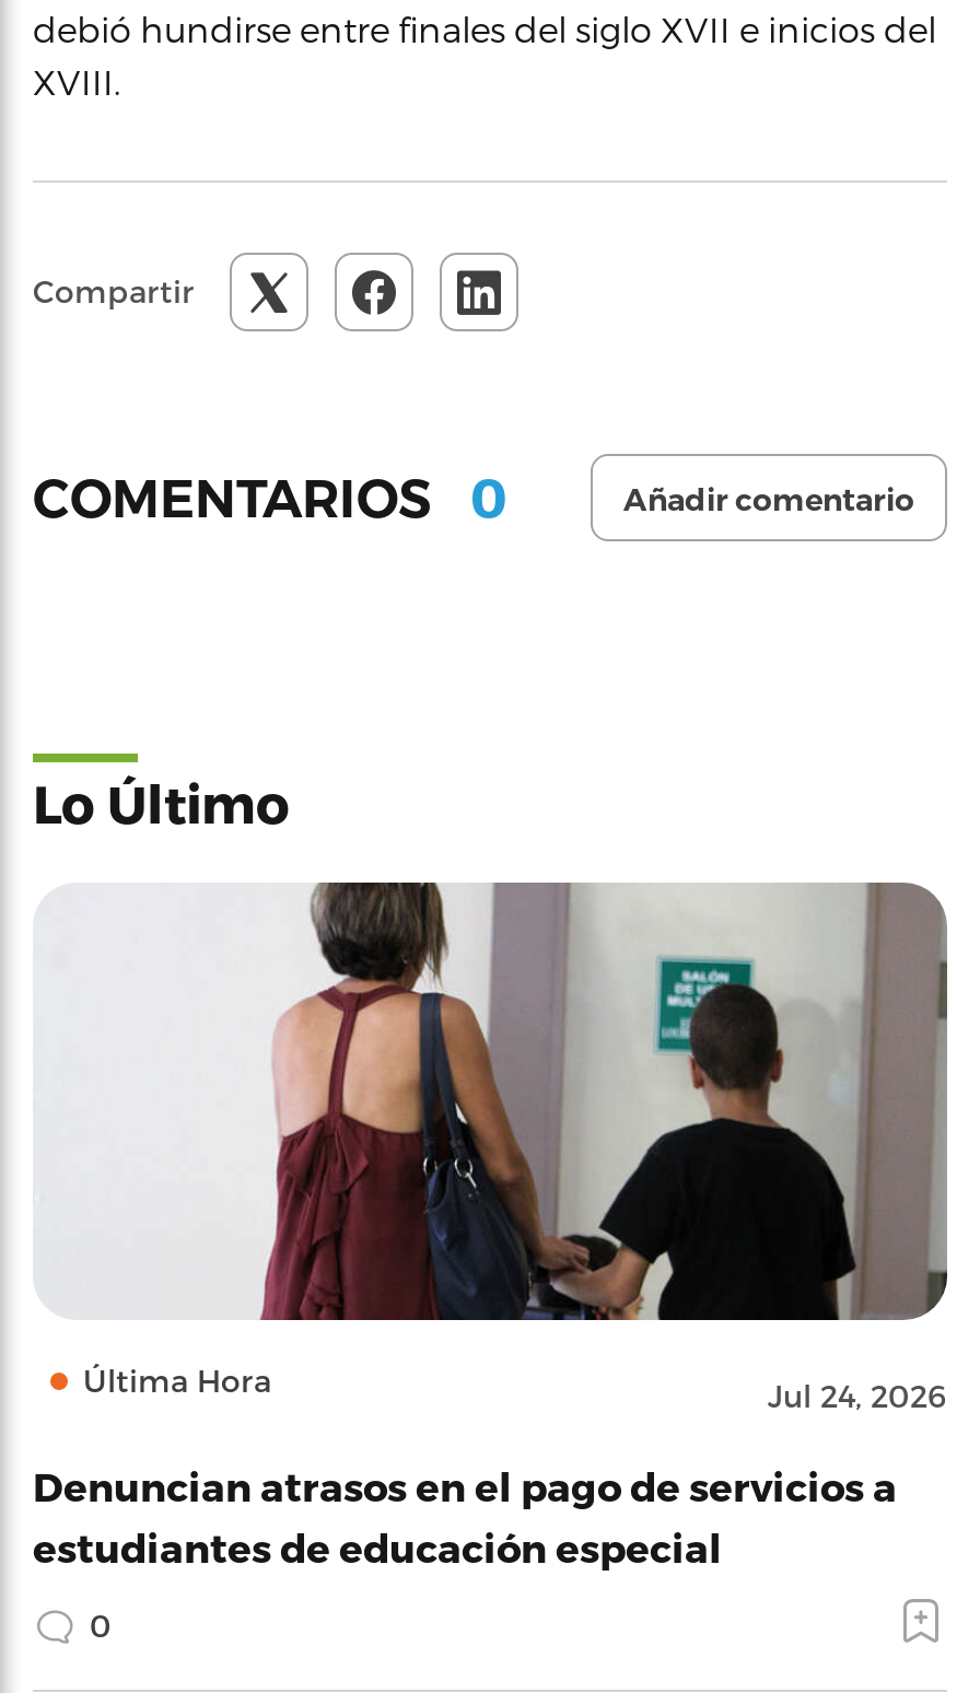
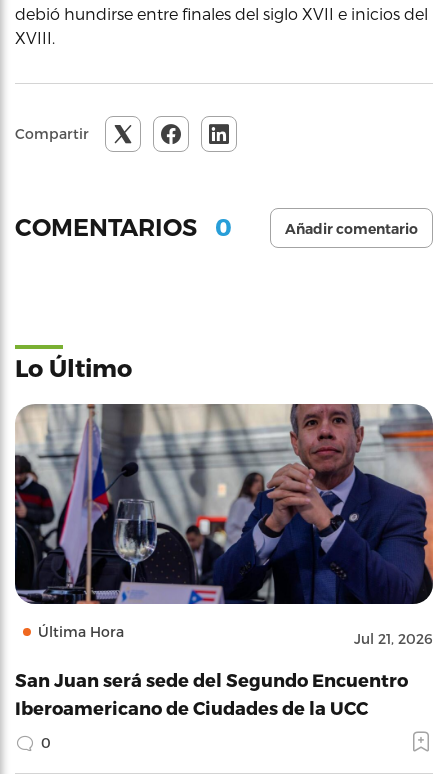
- [image]
- Jul 24, 2026
+ [image]
+ Jul 21, 2026

- Denuncian atrasos en el pago de servicios a
- estudiantes de educación especial
+ San Juan será sede del Segundo Encuentro
+ Iberoamericano de Ciudades de la UCC
